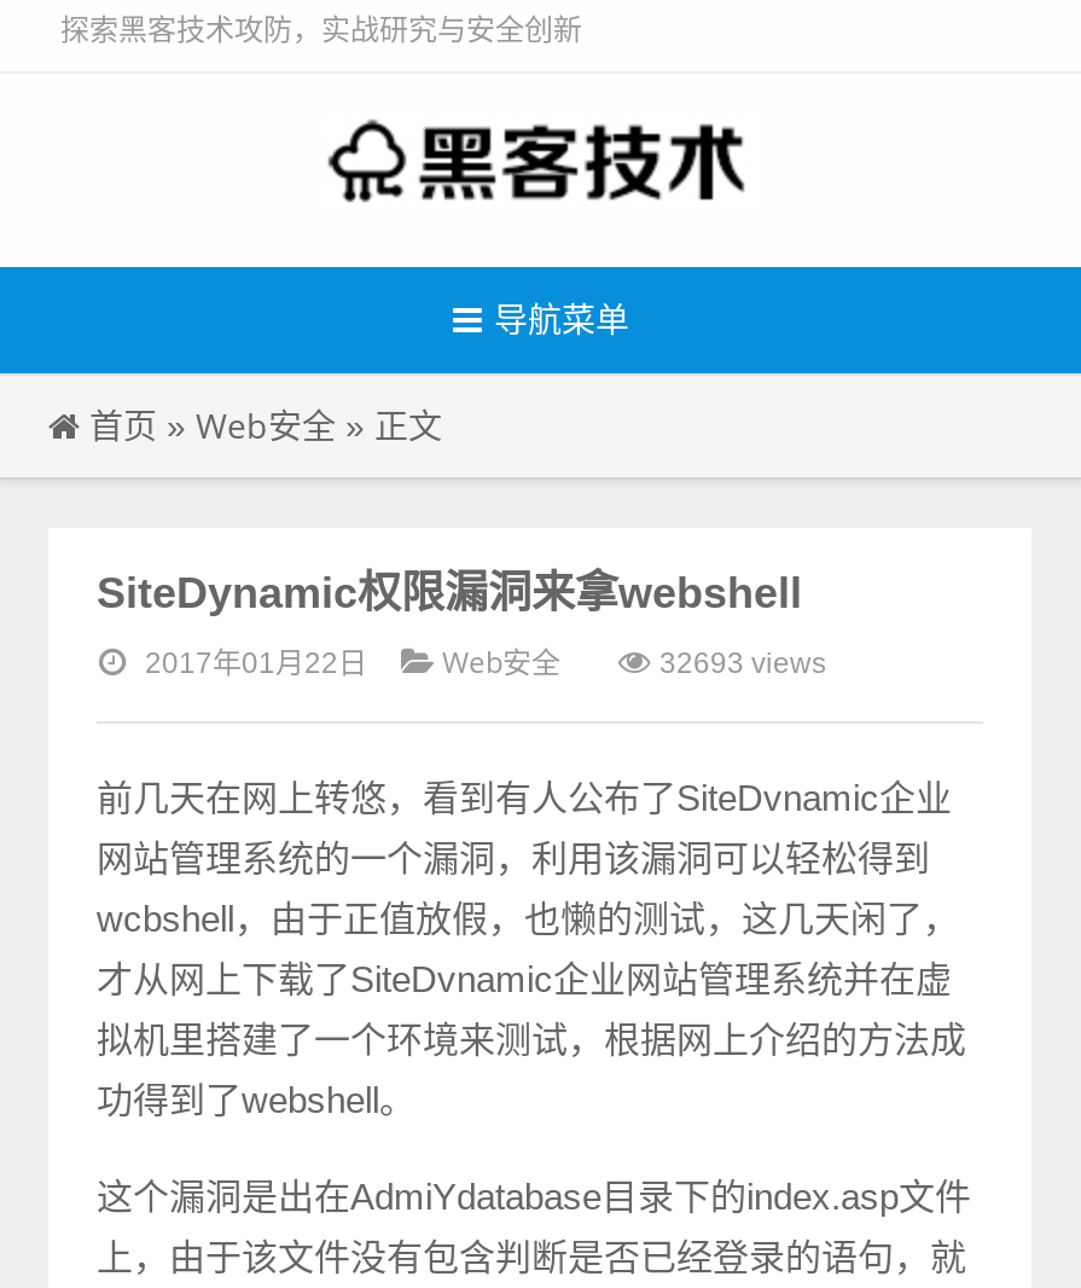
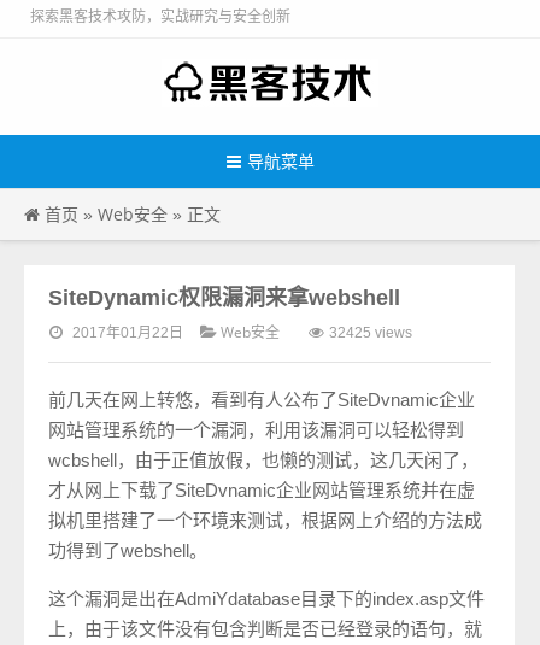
- 32693 views
+ 32425 views
